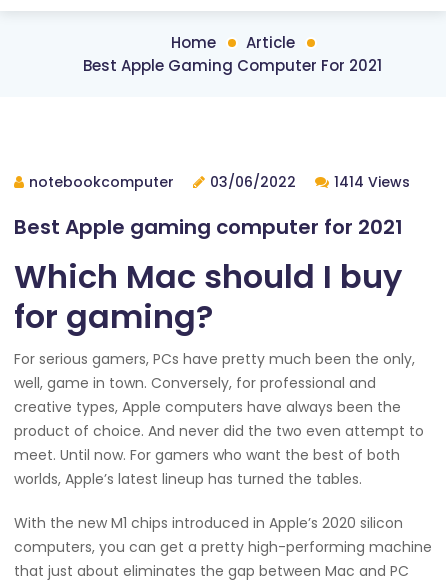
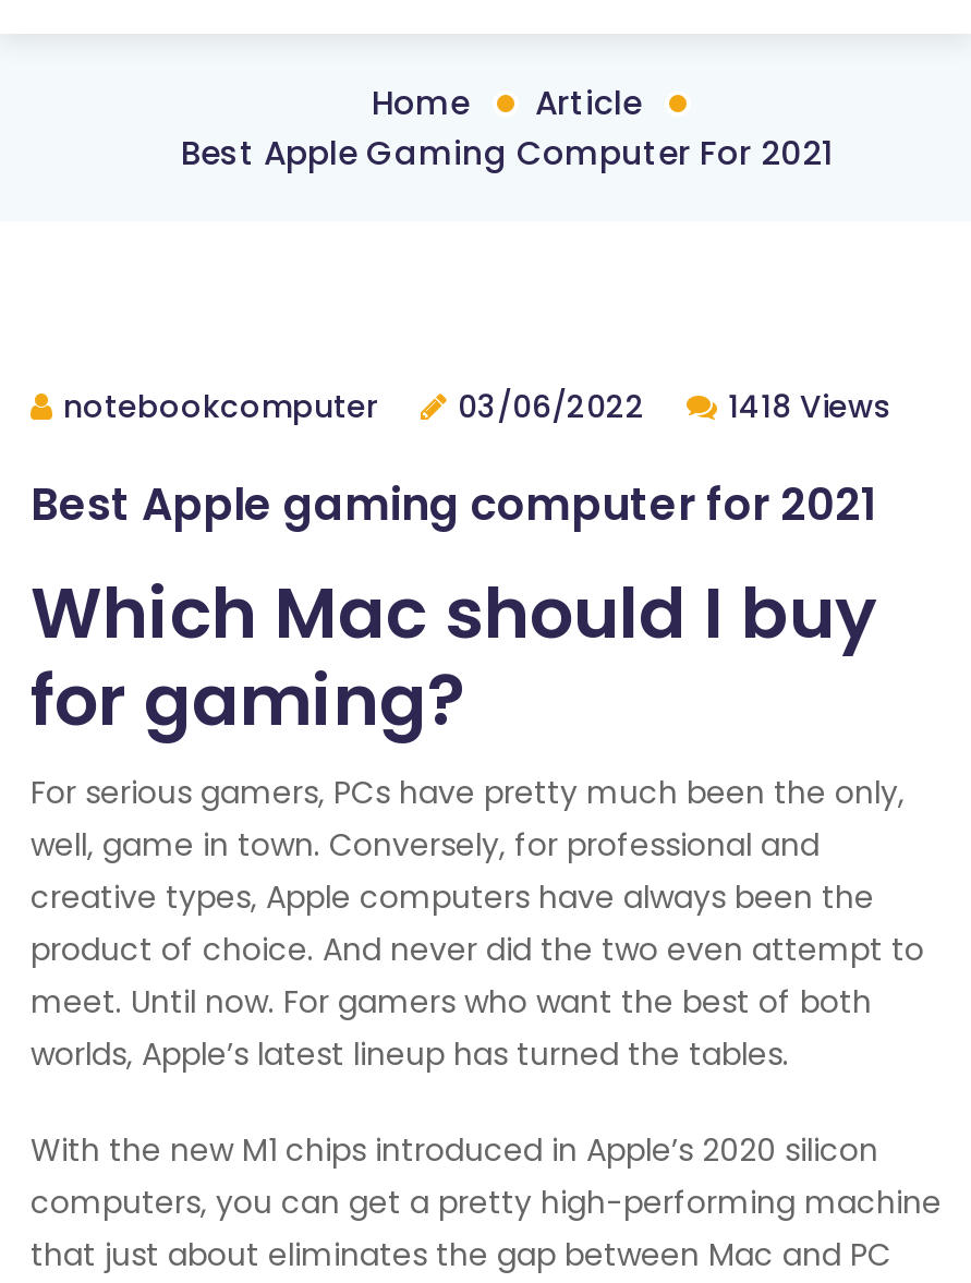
- notebookcomputer 03/06/2022 1414 Views
+ notebookcomputer 03/06/2022 1418 Views
